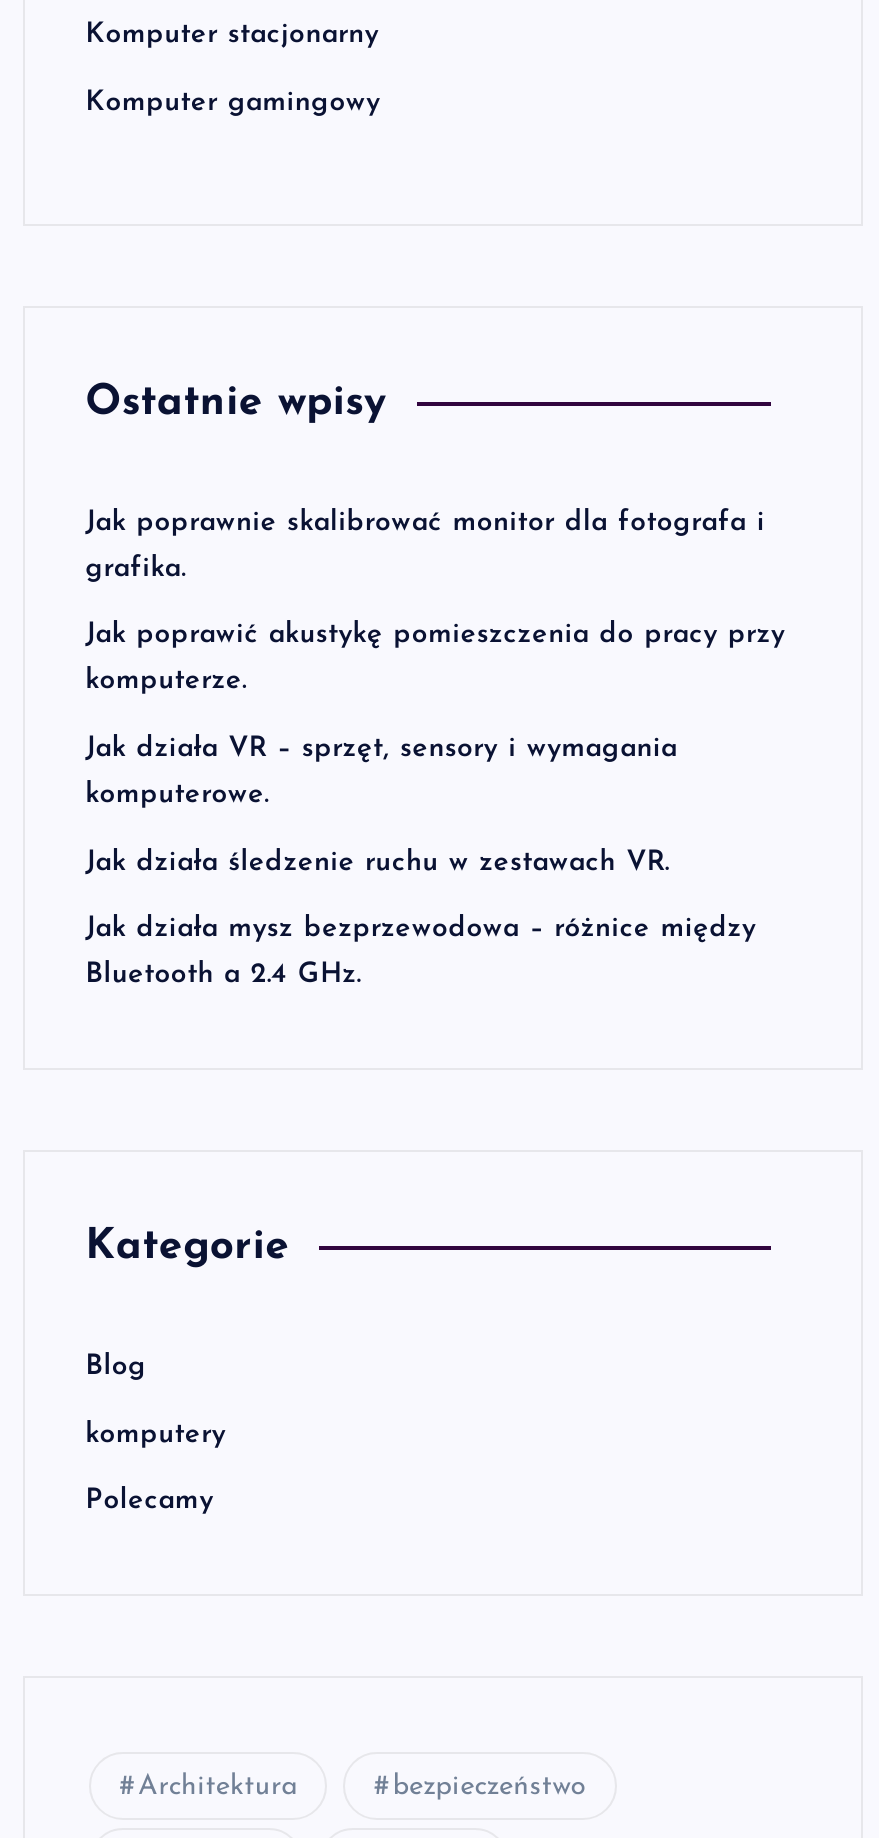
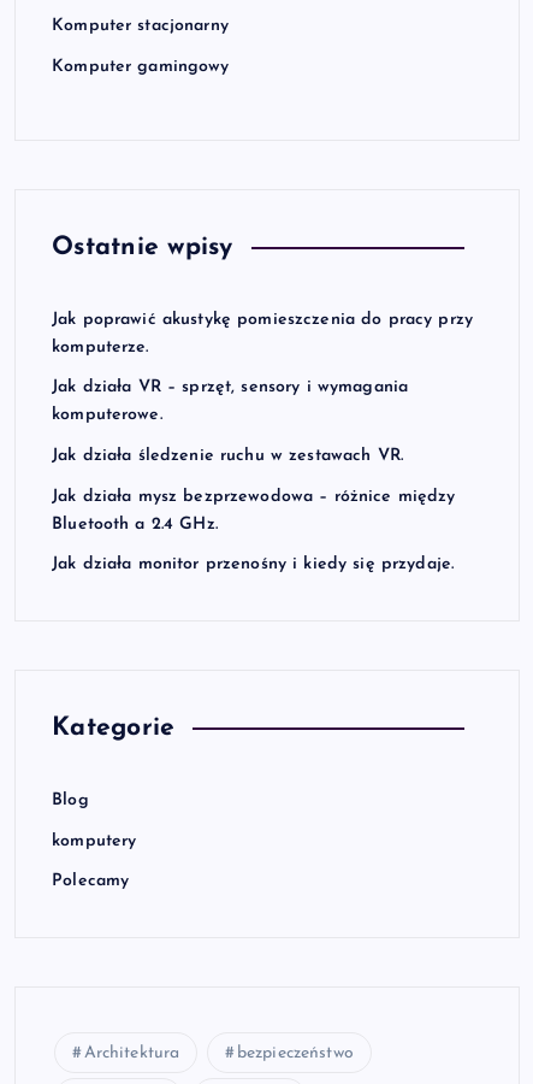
- Jak poprawnie skalibrować monitor dla fotografa i
- grafika.

moved up: Jak poprawić akustykę pomieszczenia do pracy przy | komputerze. | Jak działa VR – sprzęt, sensory i wymagania | komputerowe. | Jak działa śledzenie ruchu w zestawach VR. | Jak działa mysz bezprzewodowa – różnice między | Bluetooth a 2.4 GHz.

+ Jak działa monitor przenośny i kiedy się przydaje.
